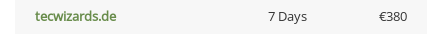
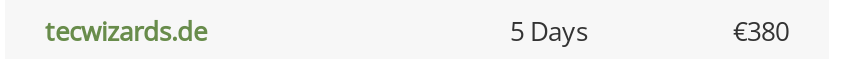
- 7 Days
+ 5 Days
